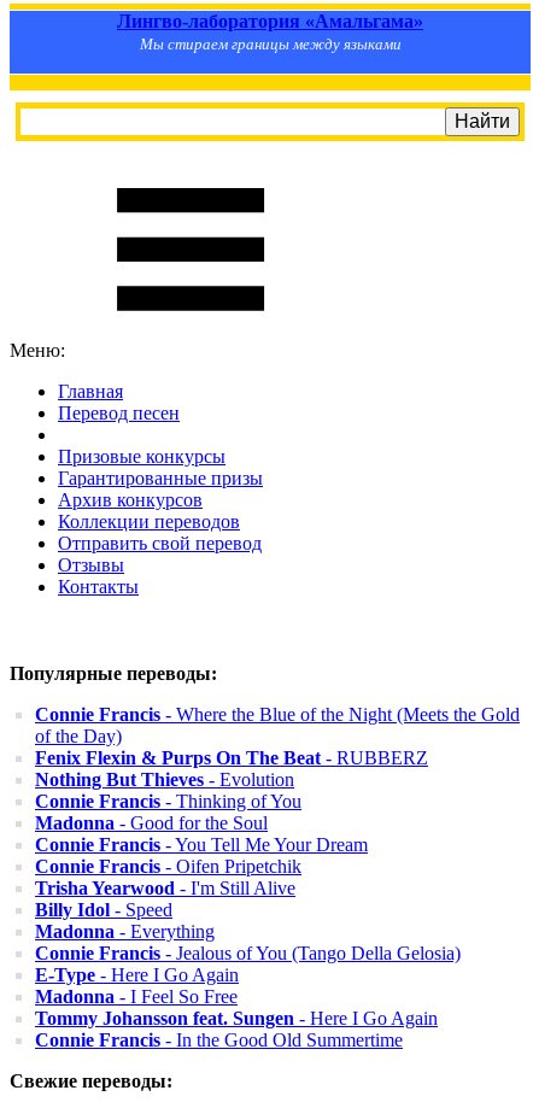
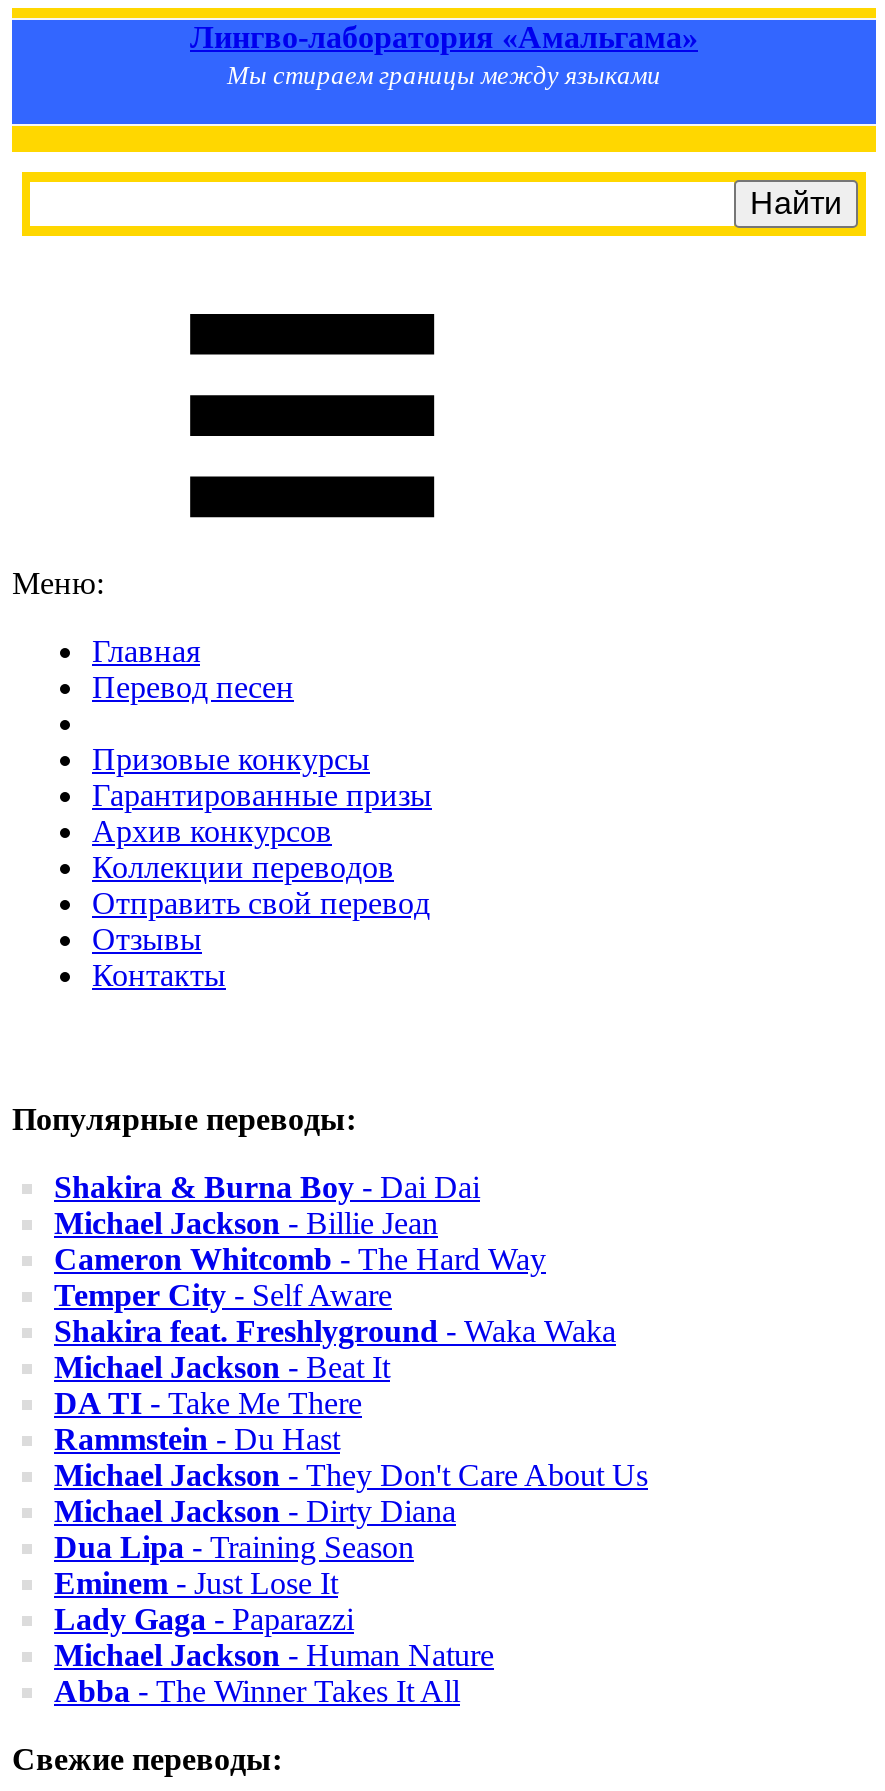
- Connie Francis - Where the Blue of the Night (Meets the Gold
- of the Day)
- Fenix Flexin & Purps On The Beat - RUBBERZ
- Nothing But Thieves - Evolution
- Connie Francis - Thinking of You
- Madonna - Good for the Soul
- Connie Francis - You Tell Me Your Dream
- Connie Francis - Oifen Pripetchik
- Trisha Yearwood - I'm Still Alive
- Billy Idol - Speed
- Madonna - Everything
- Connie Francis - Jealous of You (Tango Della Gelosia)
- E-Type - Here I Go Again
- Madonna - I Feel So Free
- Tommy Johansson feat. Sungen - Here I Go Again
- Connie Francis - In the Good Old Summertime
+ Shakira & Burna Boy - Dai Dai
+ Michael Jackson - Billie Jean
+ Cameron Whitcomb - The Hard Way
+ Temper City - Self Aware
+ Shakira feat. Freshlyground - Waka Waka
+ Michael Jackson - Beat It
+ DA TI - Take Me There
+ Rammstein - Du Hast
+ Michael Jackson - They Don't Care About Us
+ Michael Jackson - Dirty Diana
+ Dua Lipa - Training Season
+ Eminem - Just Lose It
+ Lady Gaga - Paparazzi
+ Michael Jackson - Human Nature
+ Abba - The Winner Takes It All
